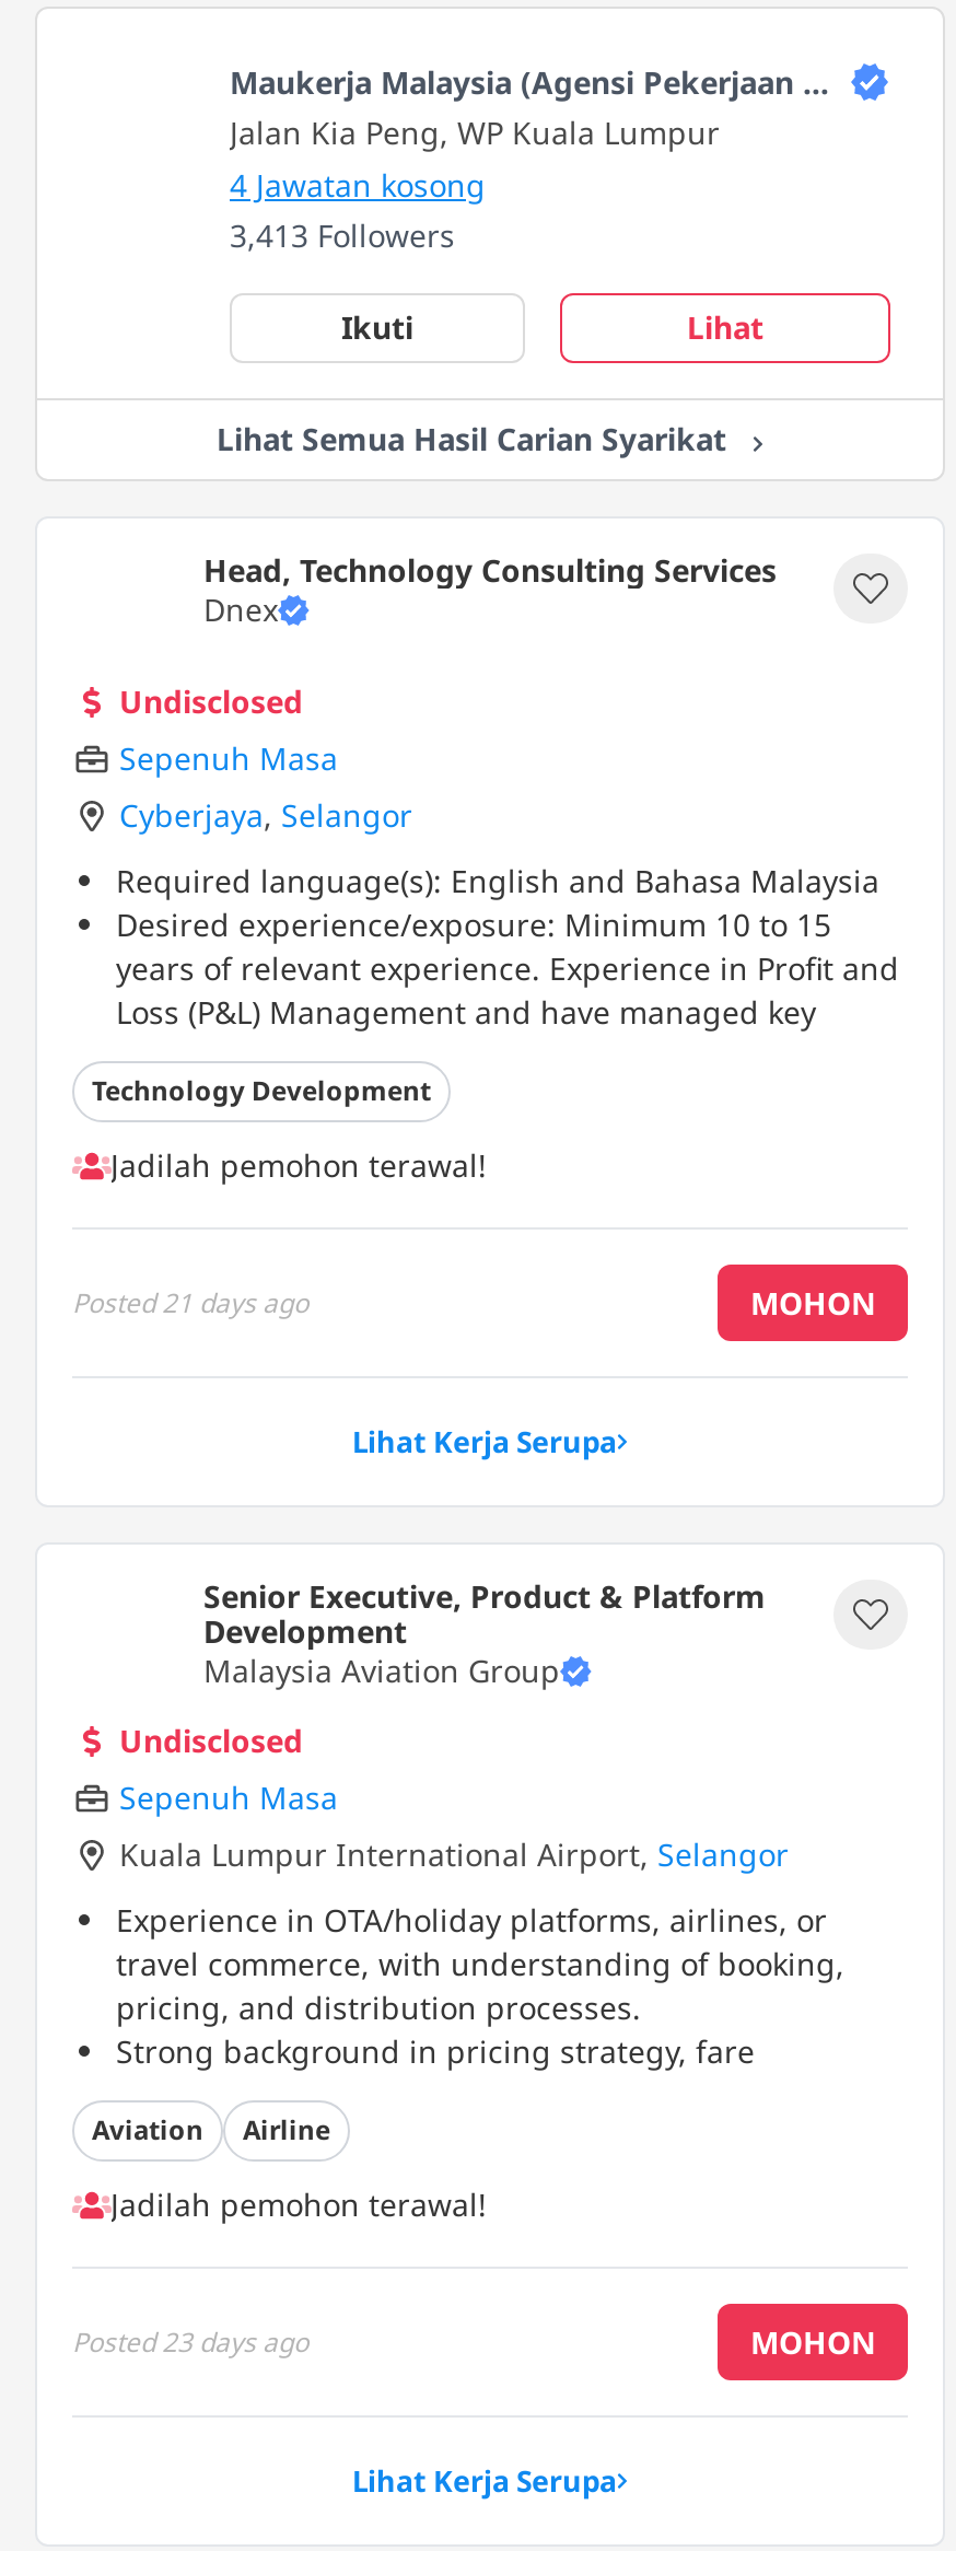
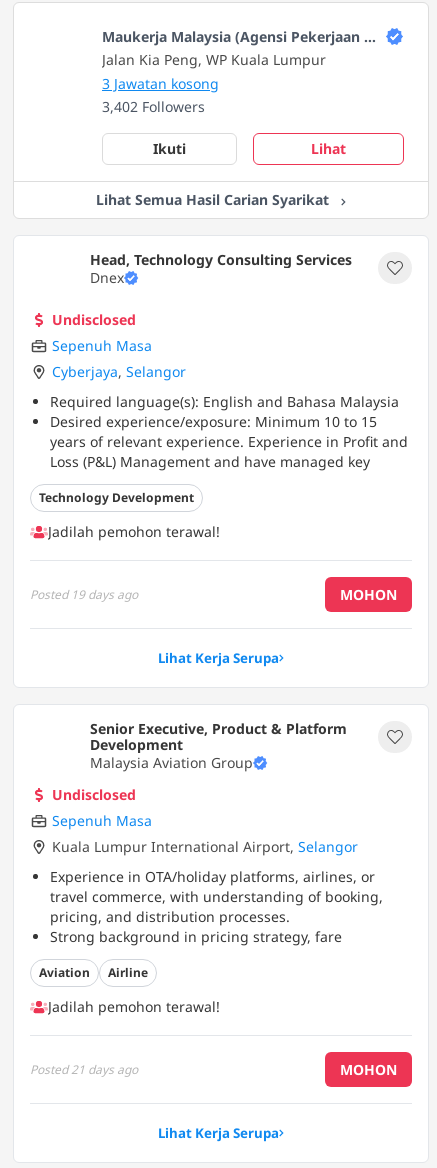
- 4 Jawatan kosong
+ 3 Jawatan kosong

- 3,413 Followers
+ 3,402 Followers

moved down: Posted21 days ago

+ Posted19 days ago

- Posted23 days ago
